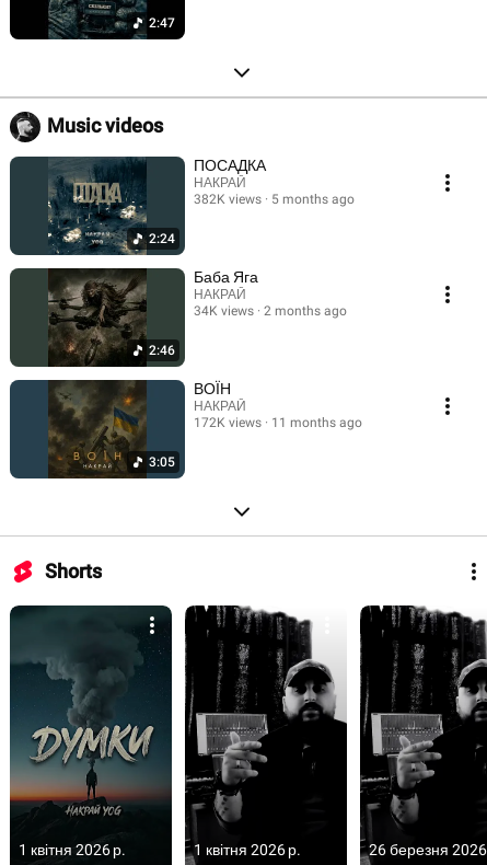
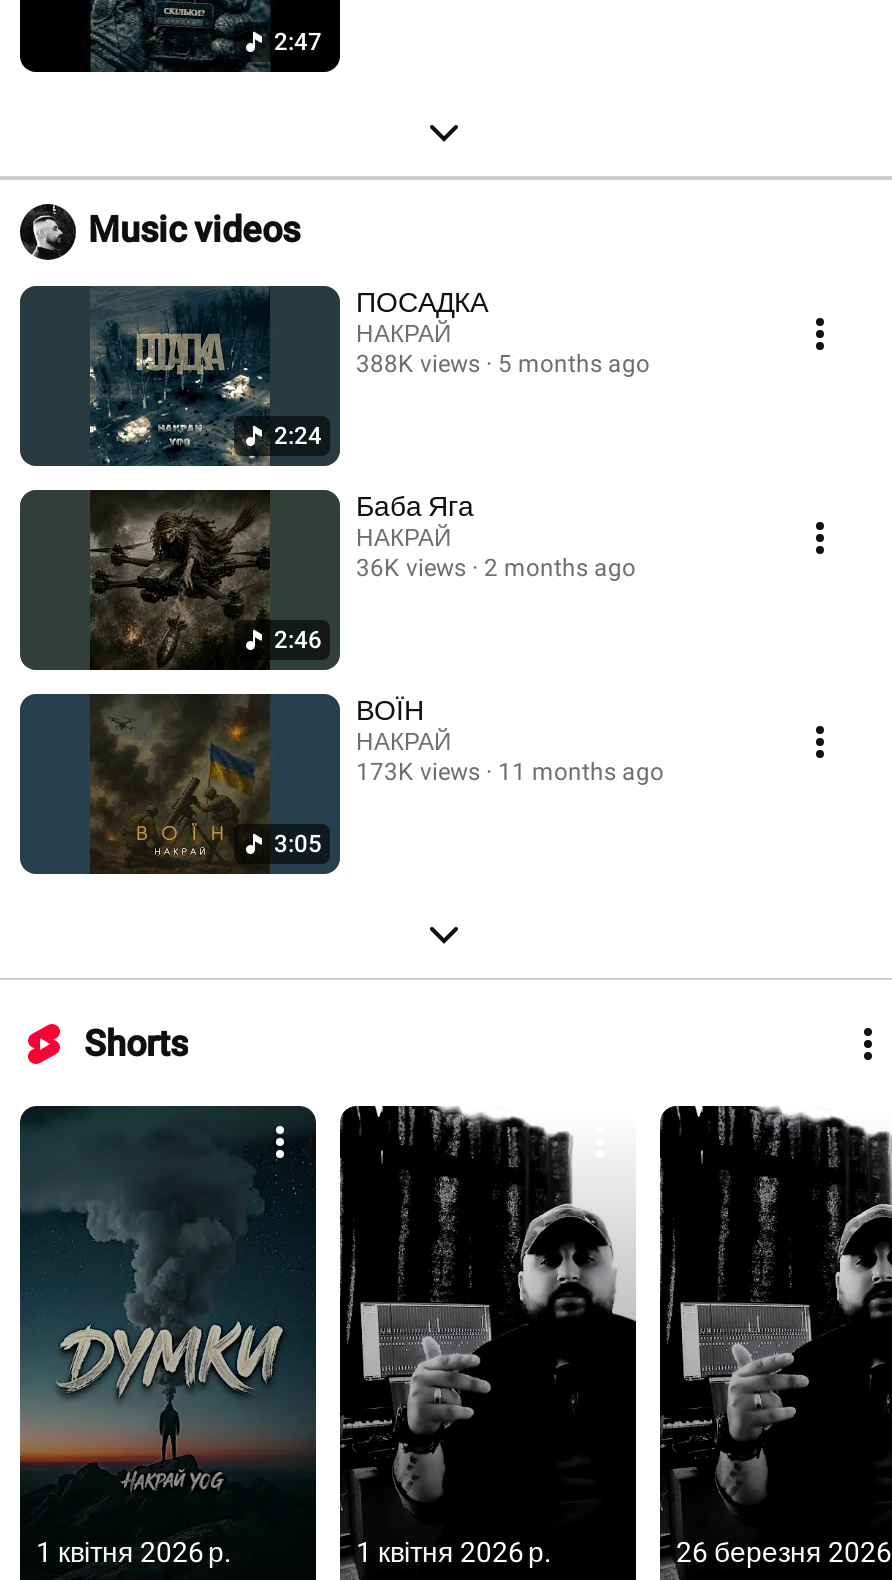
- 382K views 5 months ago
+ 388K views 5 months ago

- 34K views 2 months ago
+ 36K views 2 months ago

- 172K views 11 months ago
+ 173K views 11 months ago
